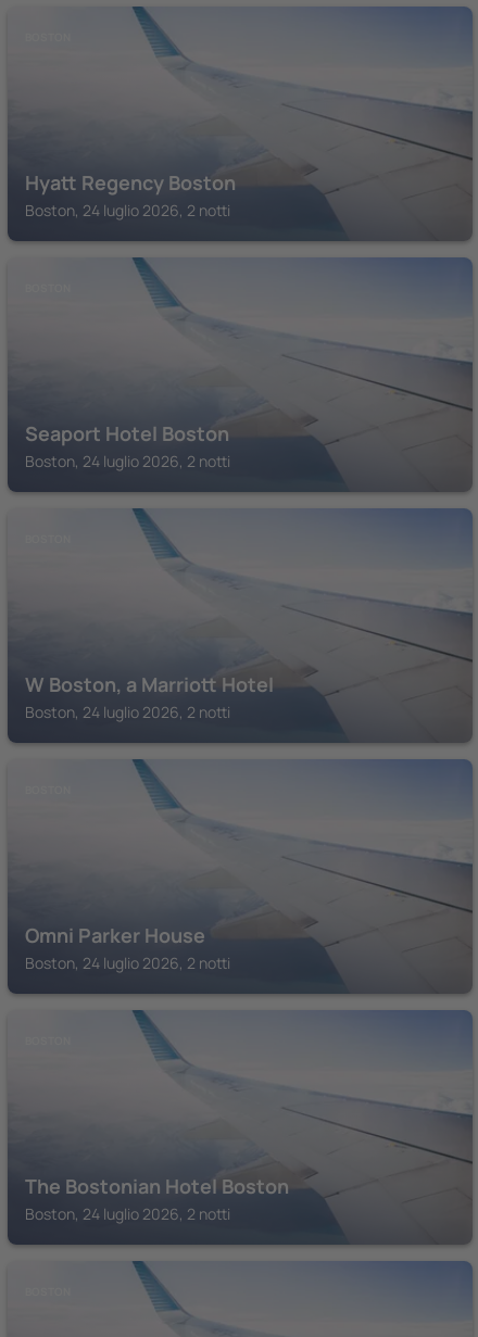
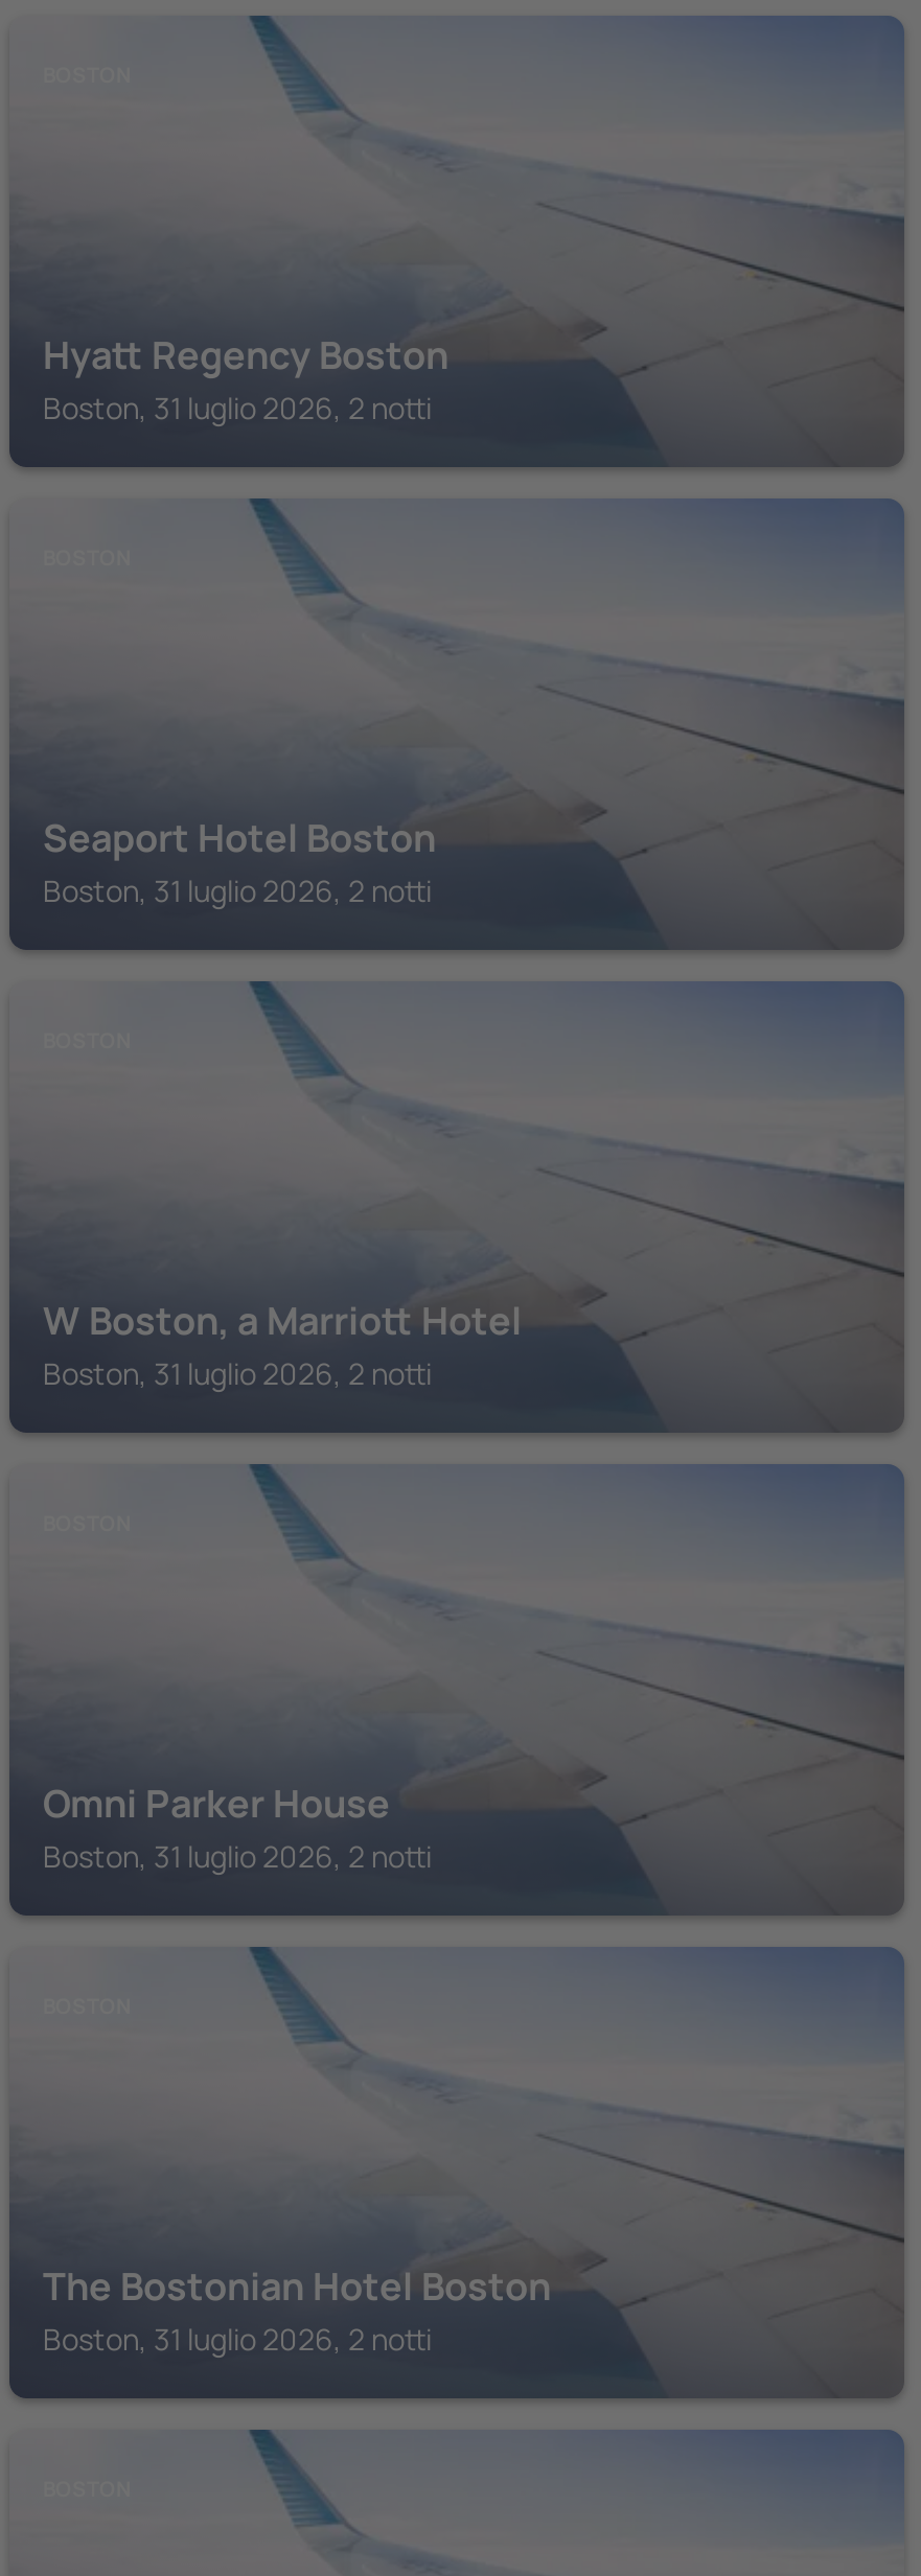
- Boston, 24 luglio 2026, 2 notti
+ Boston, 31 luglio 2026, 2 notti

- Boston, 24 luglio 2026, 2 notti
+ Boston, 31 luglio 2026, 2 notti

- Boston, 24 luglio 2026, 2 notti
+ Boston, 31 luglio 2026, 2 notti

- Boston, 24 luglio 2026, 2 notti
+ Boston, 31 luglio 2026, 2 notti

- Boston, 24 luglio 2026, 2 notti
+ Boston, 31 luglio 2026, 2 notti
